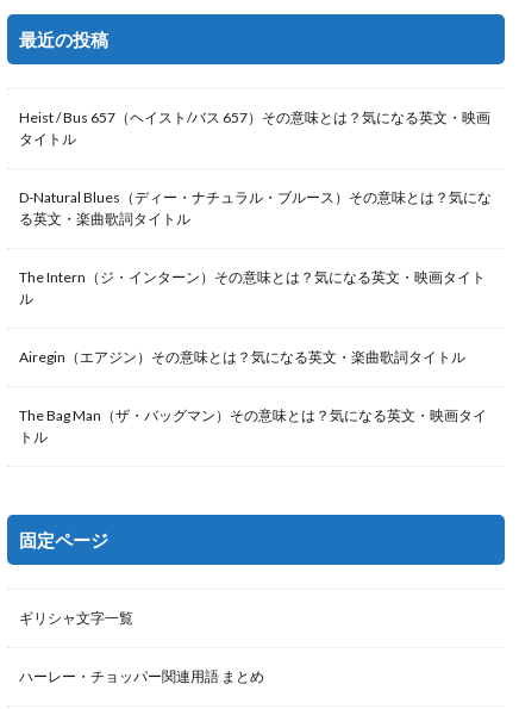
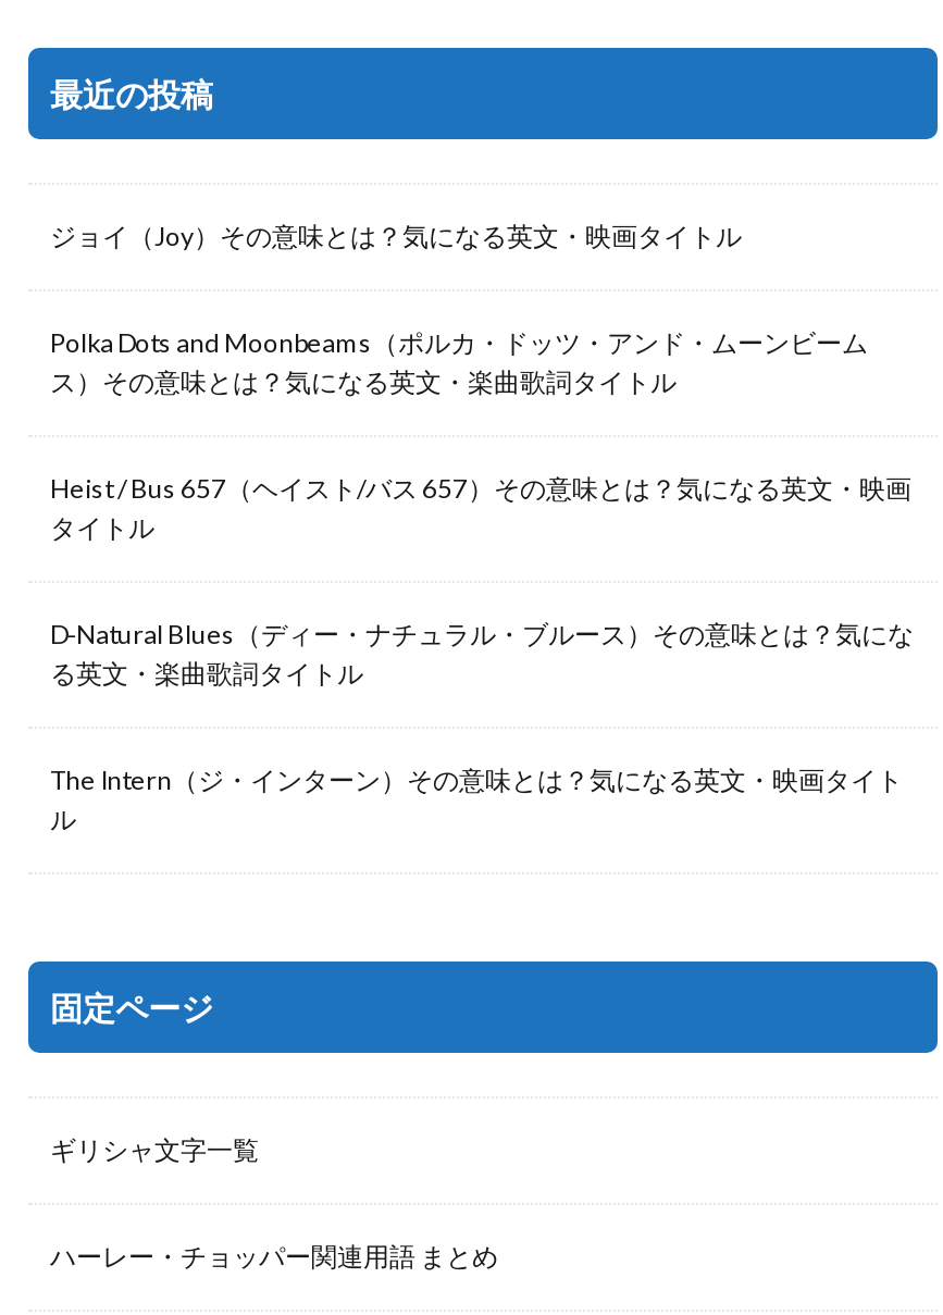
+ ジョイ（Joy）その意味とは？気になる英文・映画タイトル
+ Polka Dots and Moonbeams（ポルカ・ドッツ・アンド・ムーンビーム
+ ス）その意味とは？気になる英文・楽曲歌詞タイトル

moved down: Heist / Bus 657（ヘイスト/バス 657）その意味とは？気になる英文・映画 | タイトル | D-Natural Blues（ディー・ナチュラル・ブルース）その意味とは？気にな | る英文・楽曲歌詞タイトル | The Intern（ジ・インターン）その意味とは？気になる英文・映画タイト | ル

- Airegin（エアジン）その意味とは？気になる英文・楽曲歌詞タイトル
- The Bag Man（ザ・バッグマン）その意味とは？気になる英文・映画タイ
- トル
